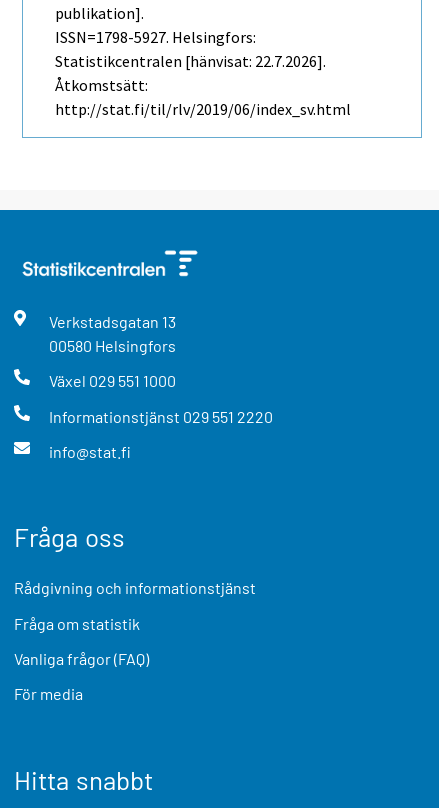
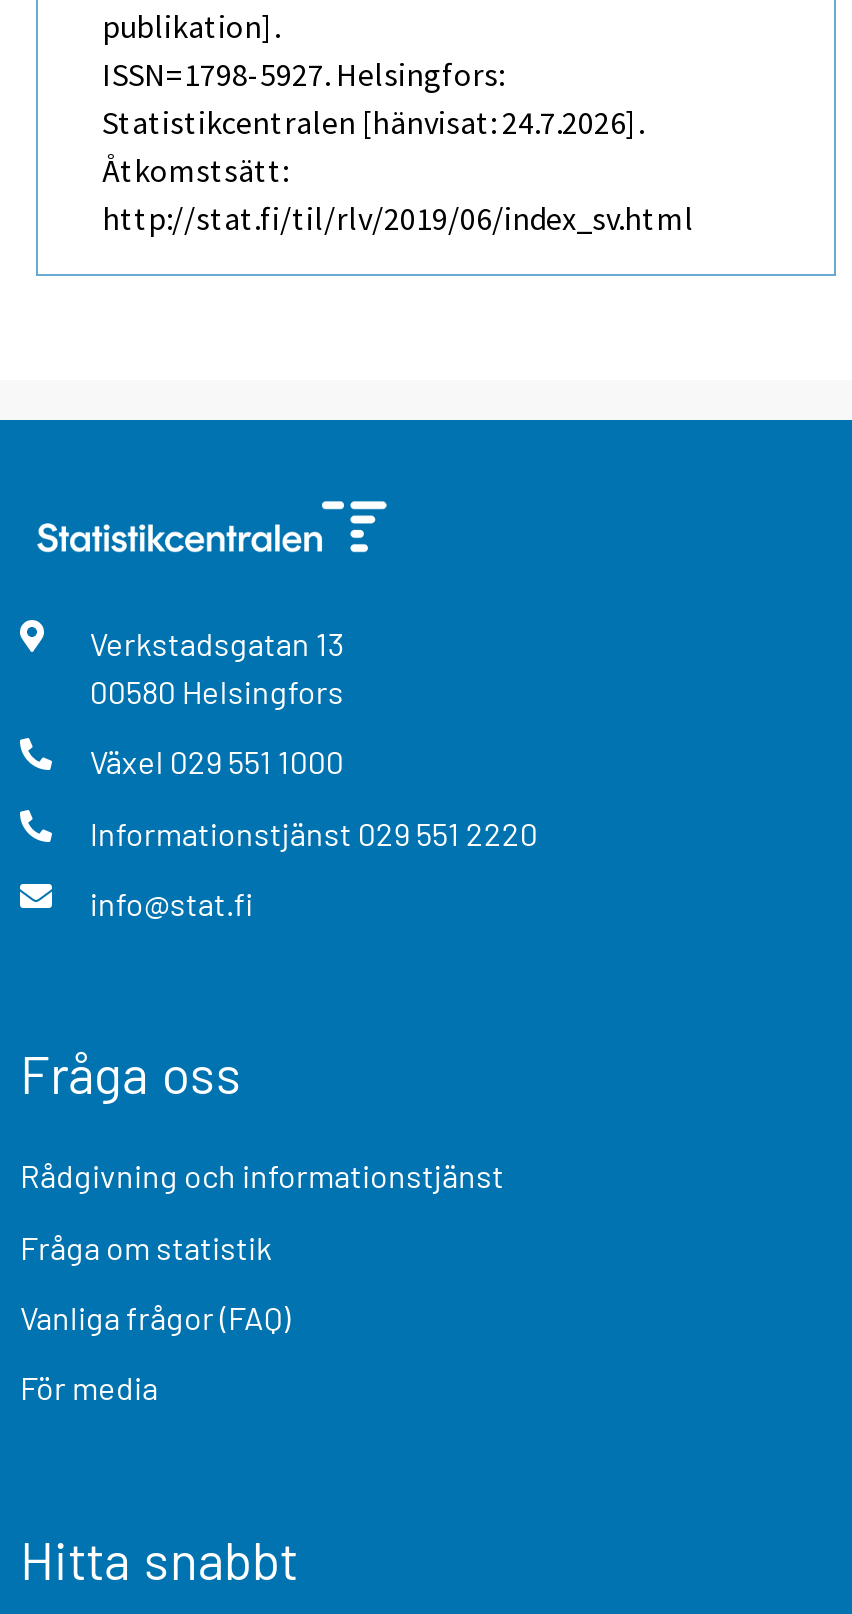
- Statistikcentralen [hänvisat: 22.7.2026].
+ Statistikcentralen [hänvisat: 24.7.2026].
